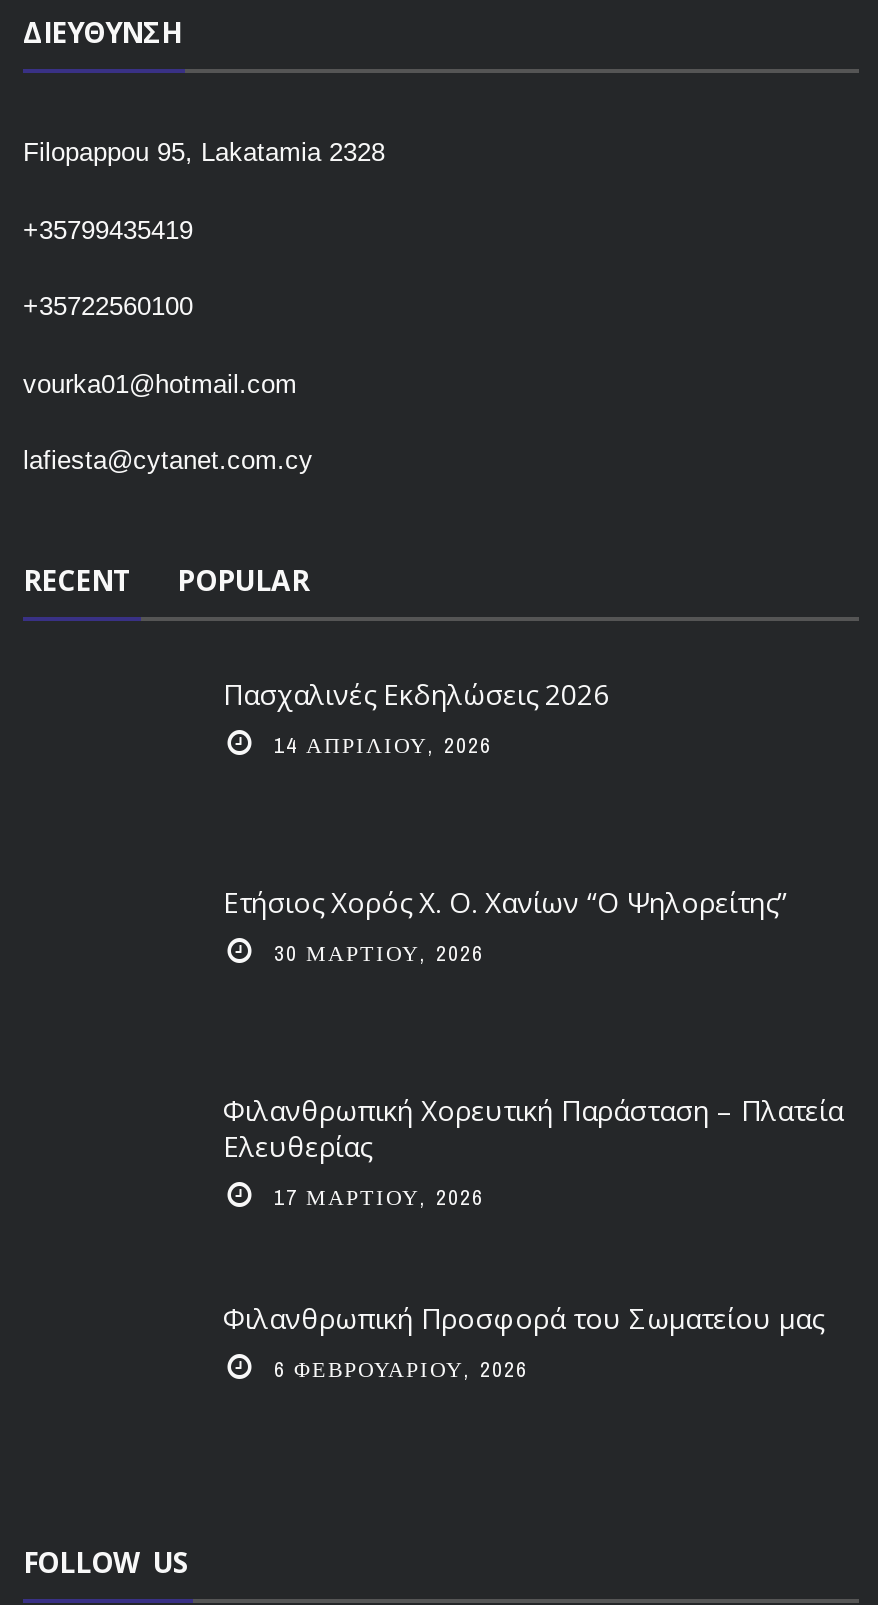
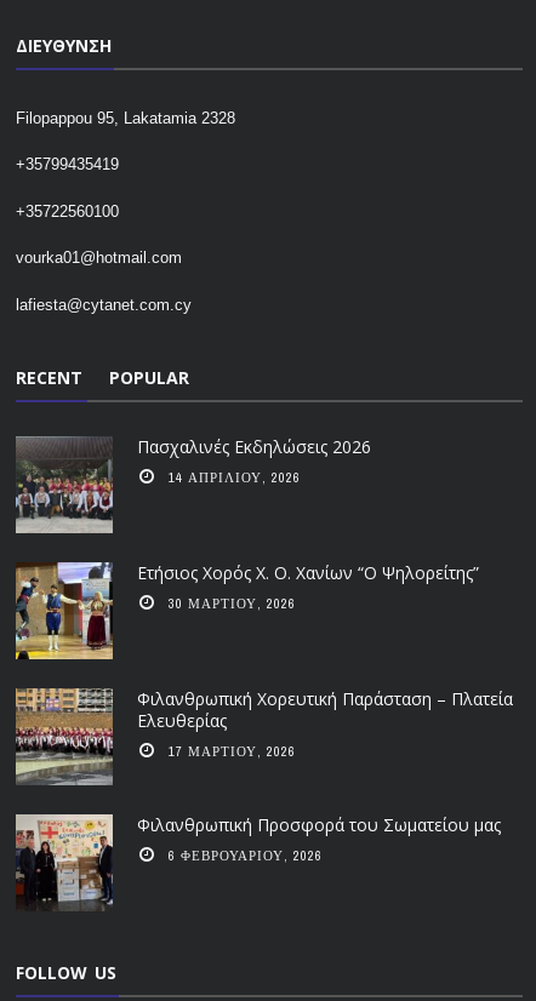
+ [image]

+ [image]

+ [image]

+ [image]
